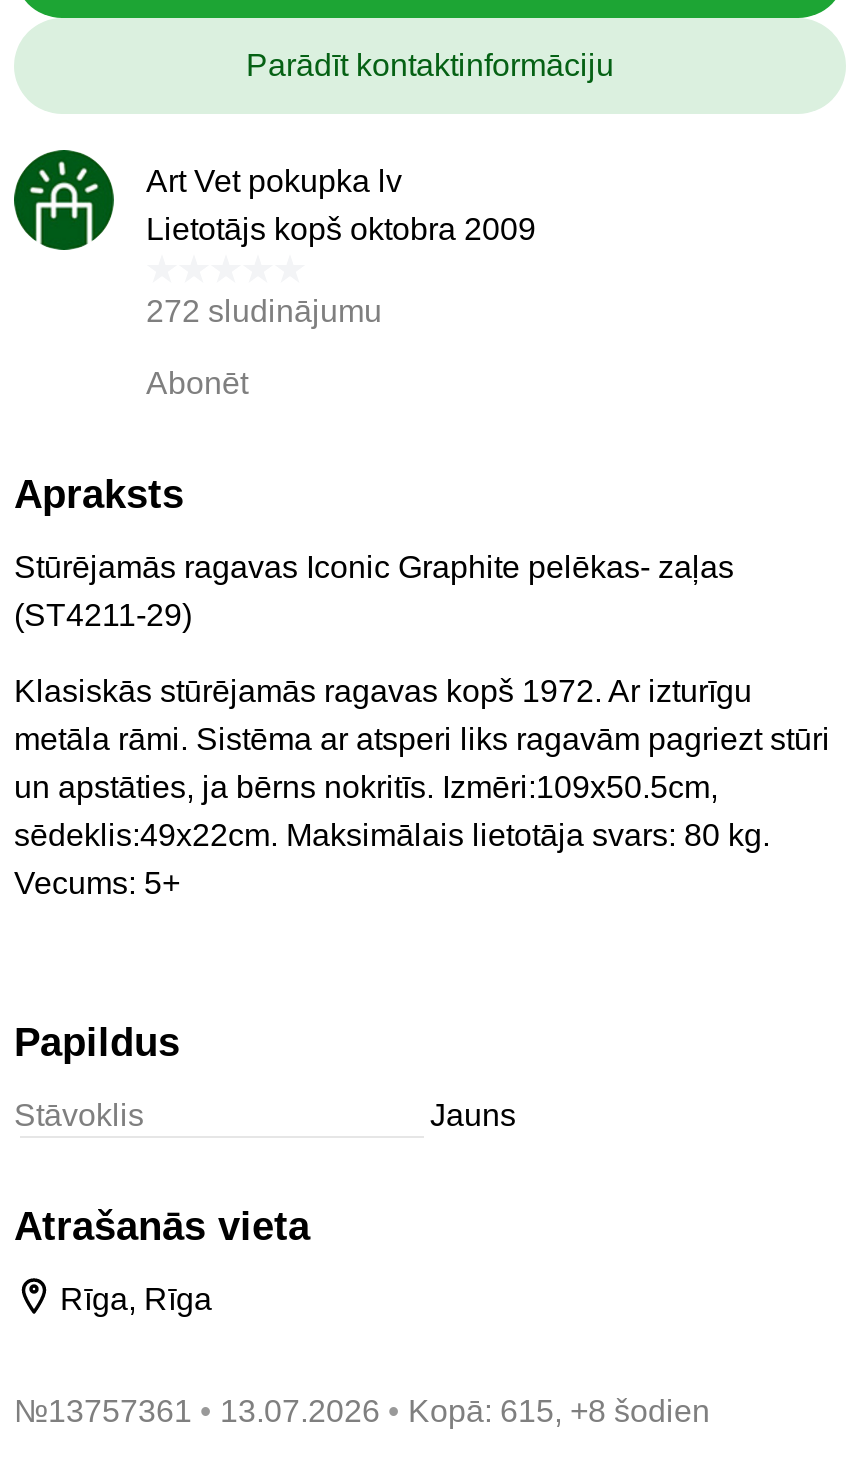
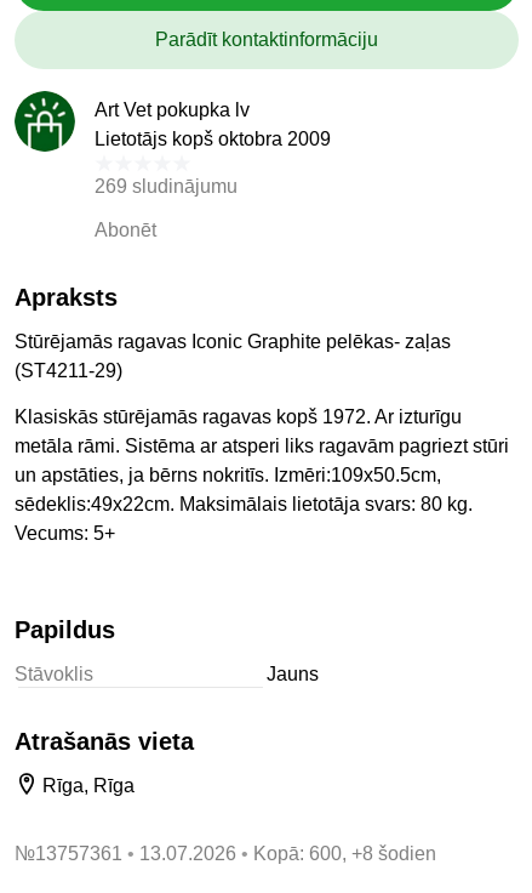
- 272 sludinājumu
+ 269 sludinājumu

- №13757361 13.07.2026 Kopā: 615, +8 šodien
+ №13757361 13.07.2026 Kopā: 600, +8 šodien
